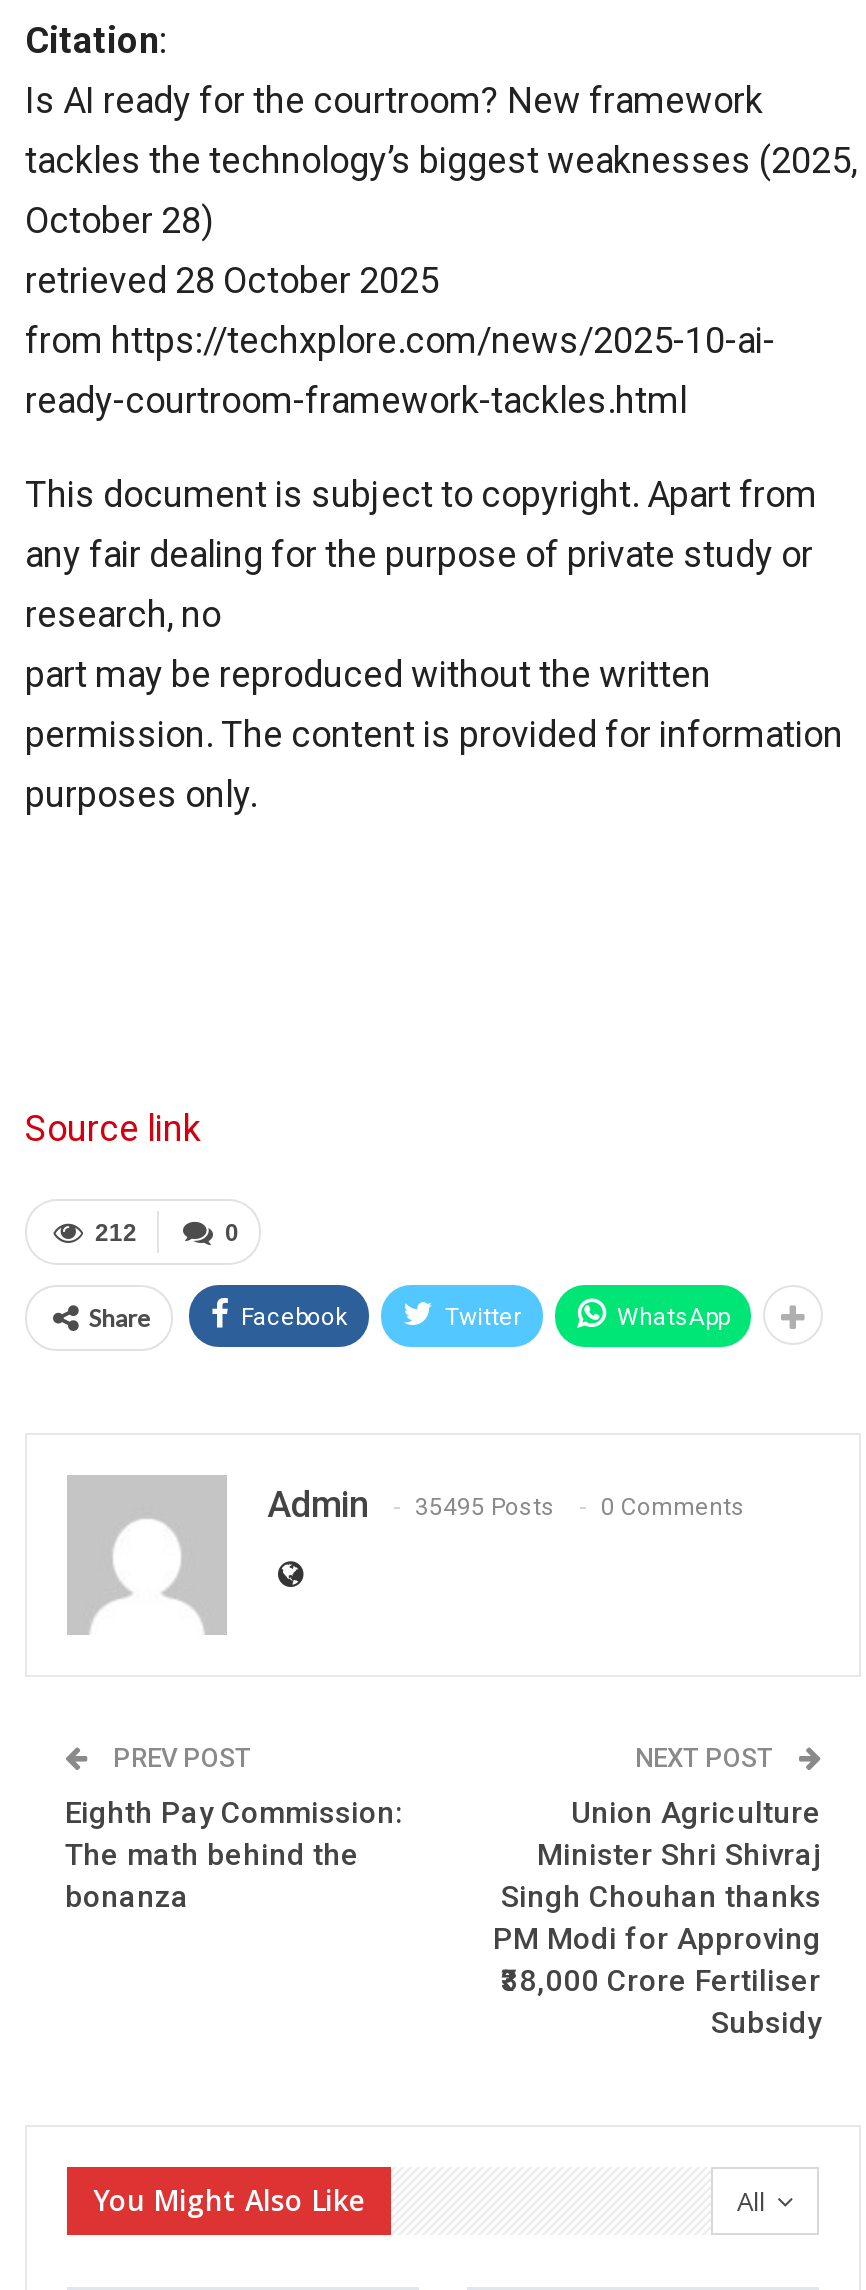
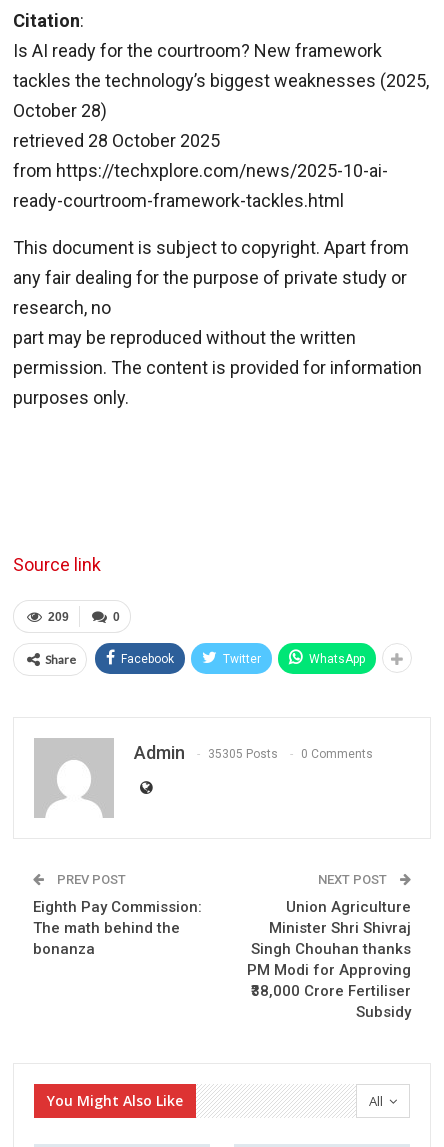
- 212
+ 209

- Admin 35495 Posts 0 Comments
+ Admin 35305 Posts 0 Comments
